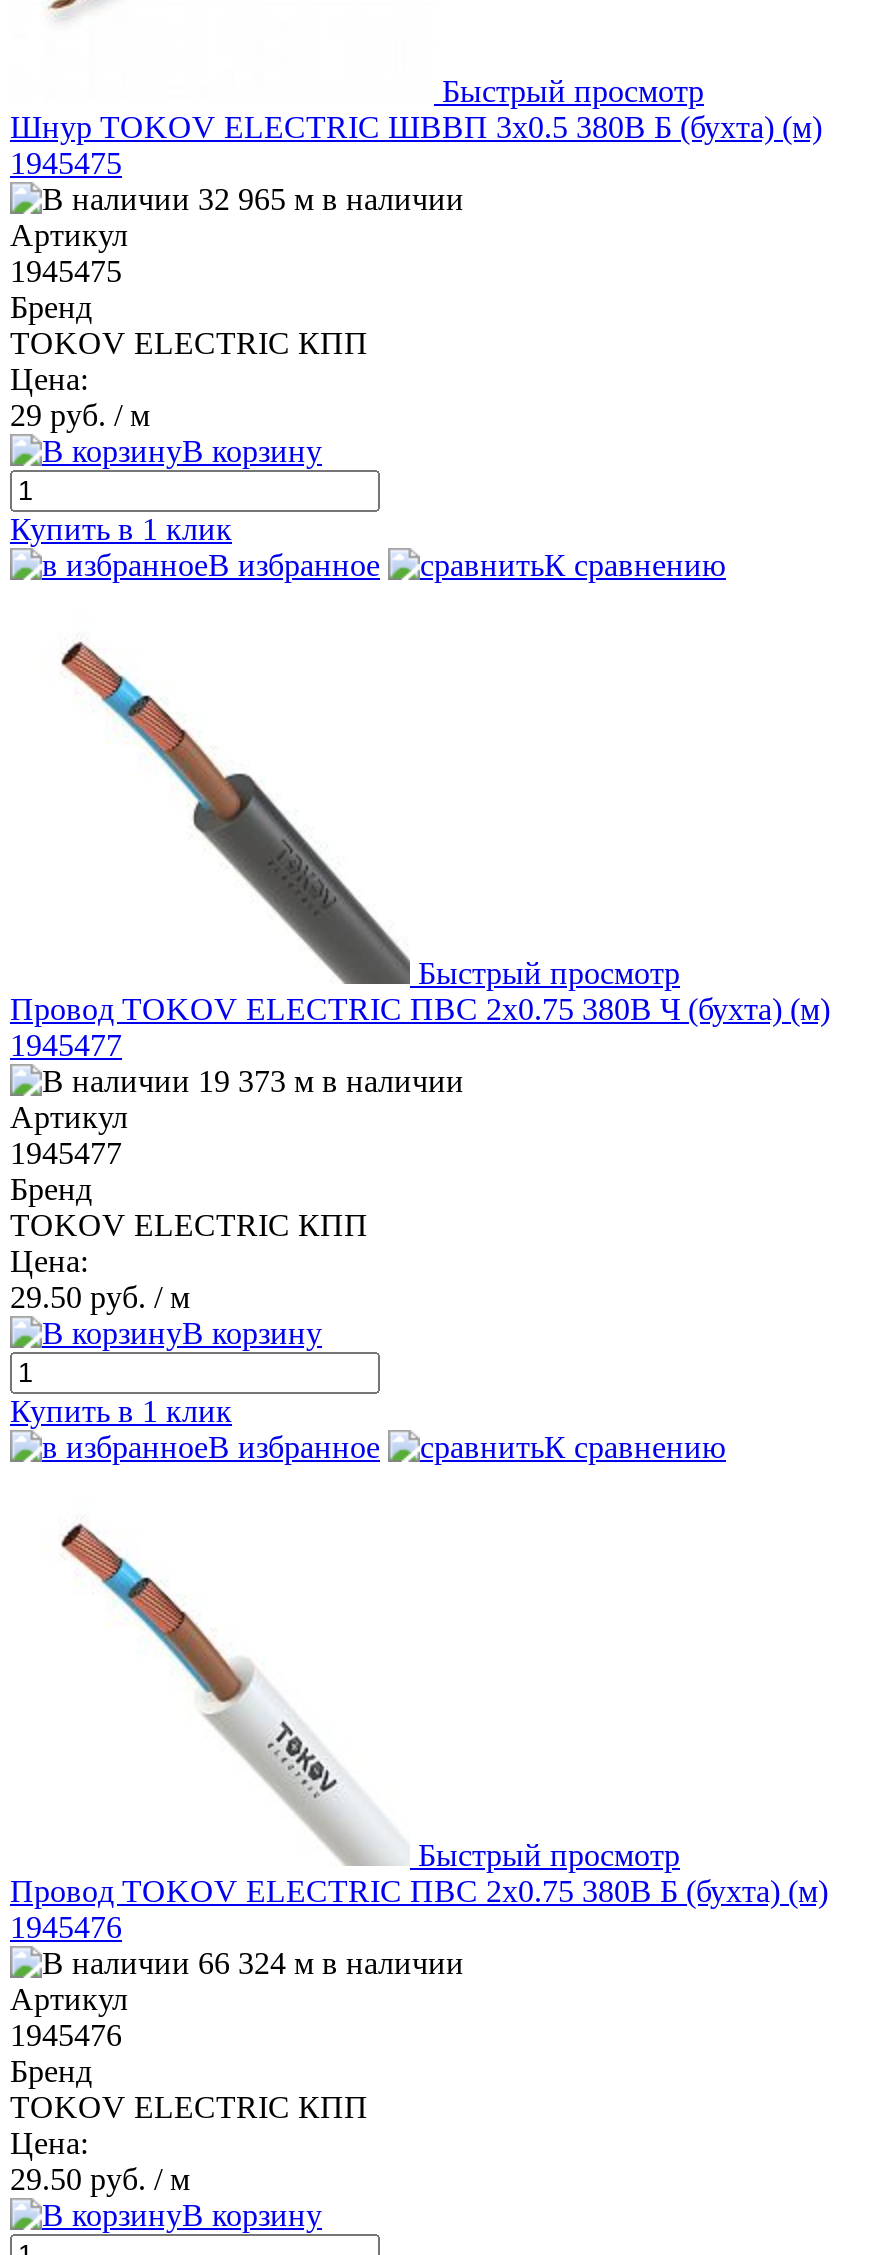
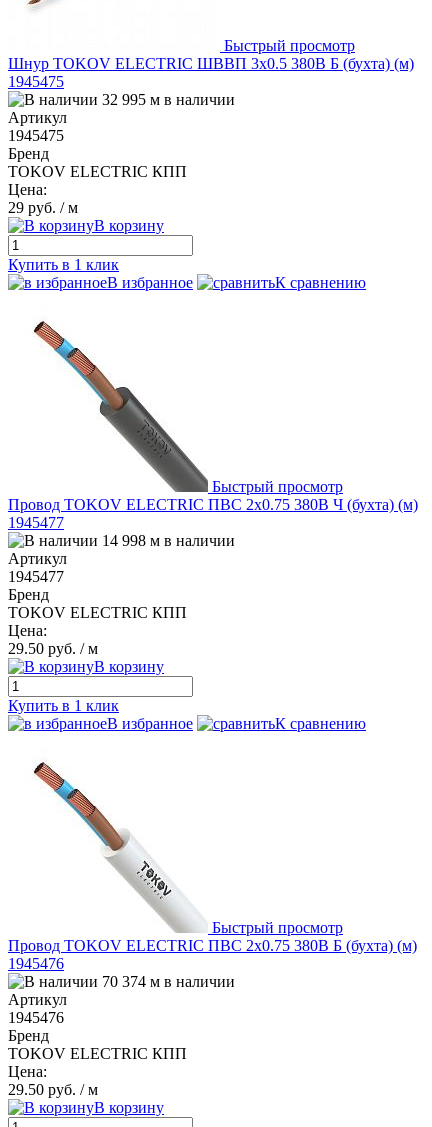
- 32 965 м в наличии
+ 32 995 м в наличии

- 19 373 м в наличии
+ 14 998 м в наличии

- 66 324 м в наличии
+ 70 374 м в наличии
